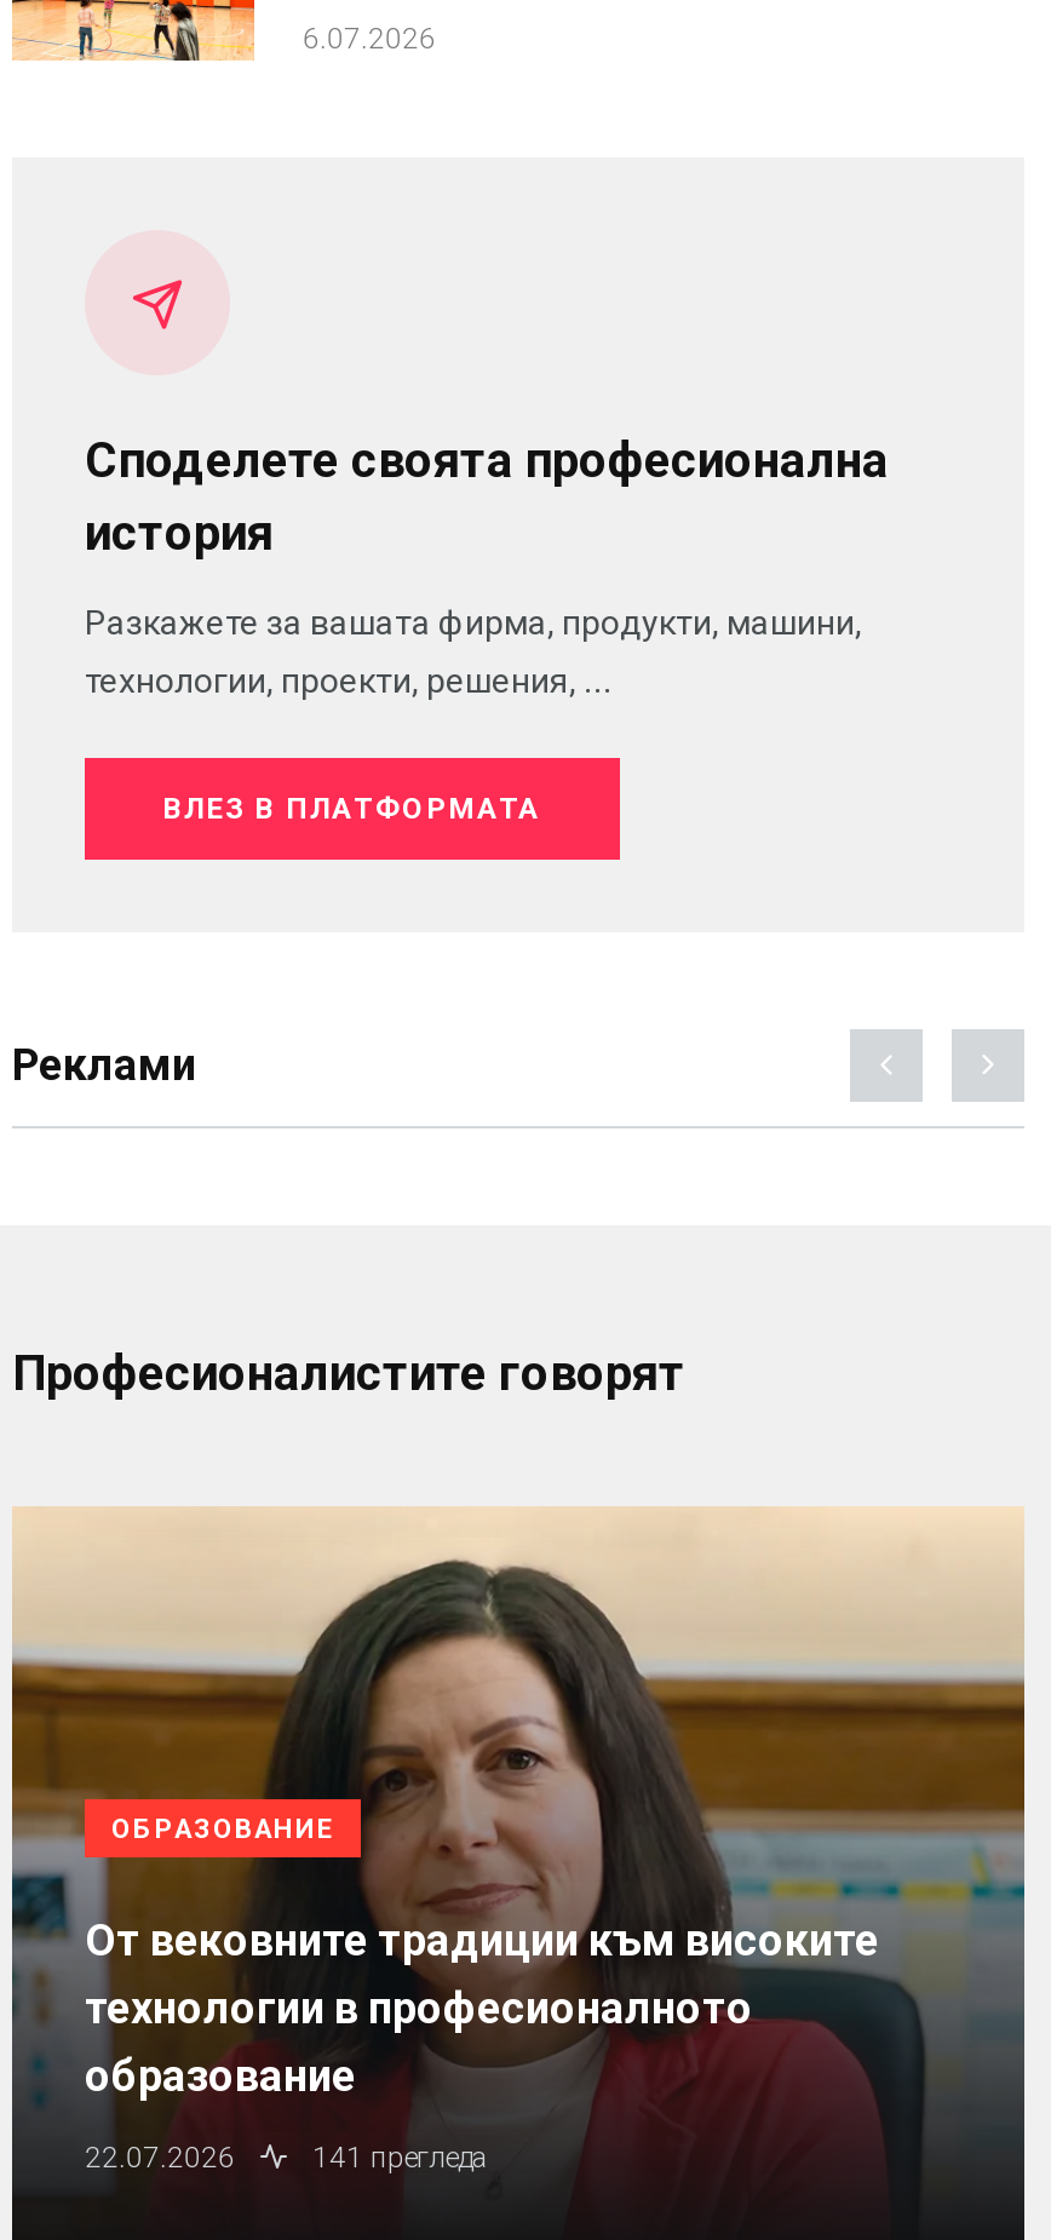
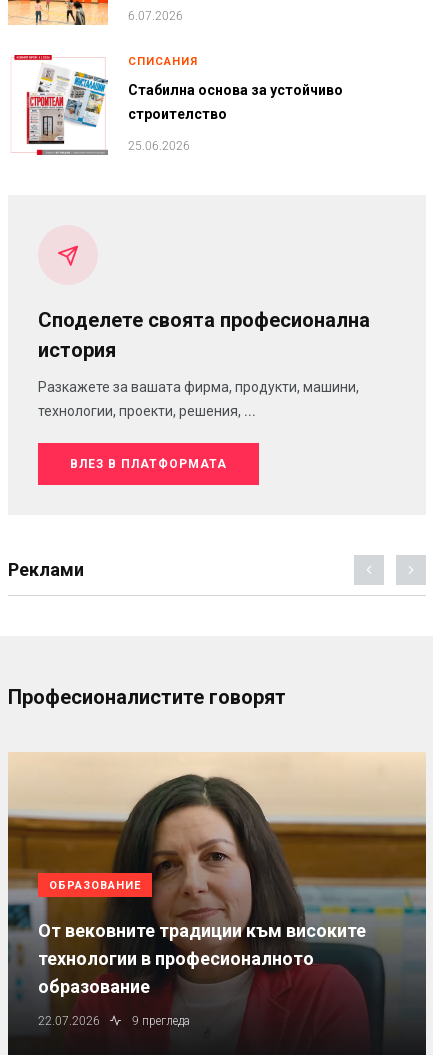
+ [image]
+ СПИСАНИЯ
+ Стабилна основа за устойчиво
+ строителство
+ 25.06.2026

- 141 прегледа
+ 9 прегледа
